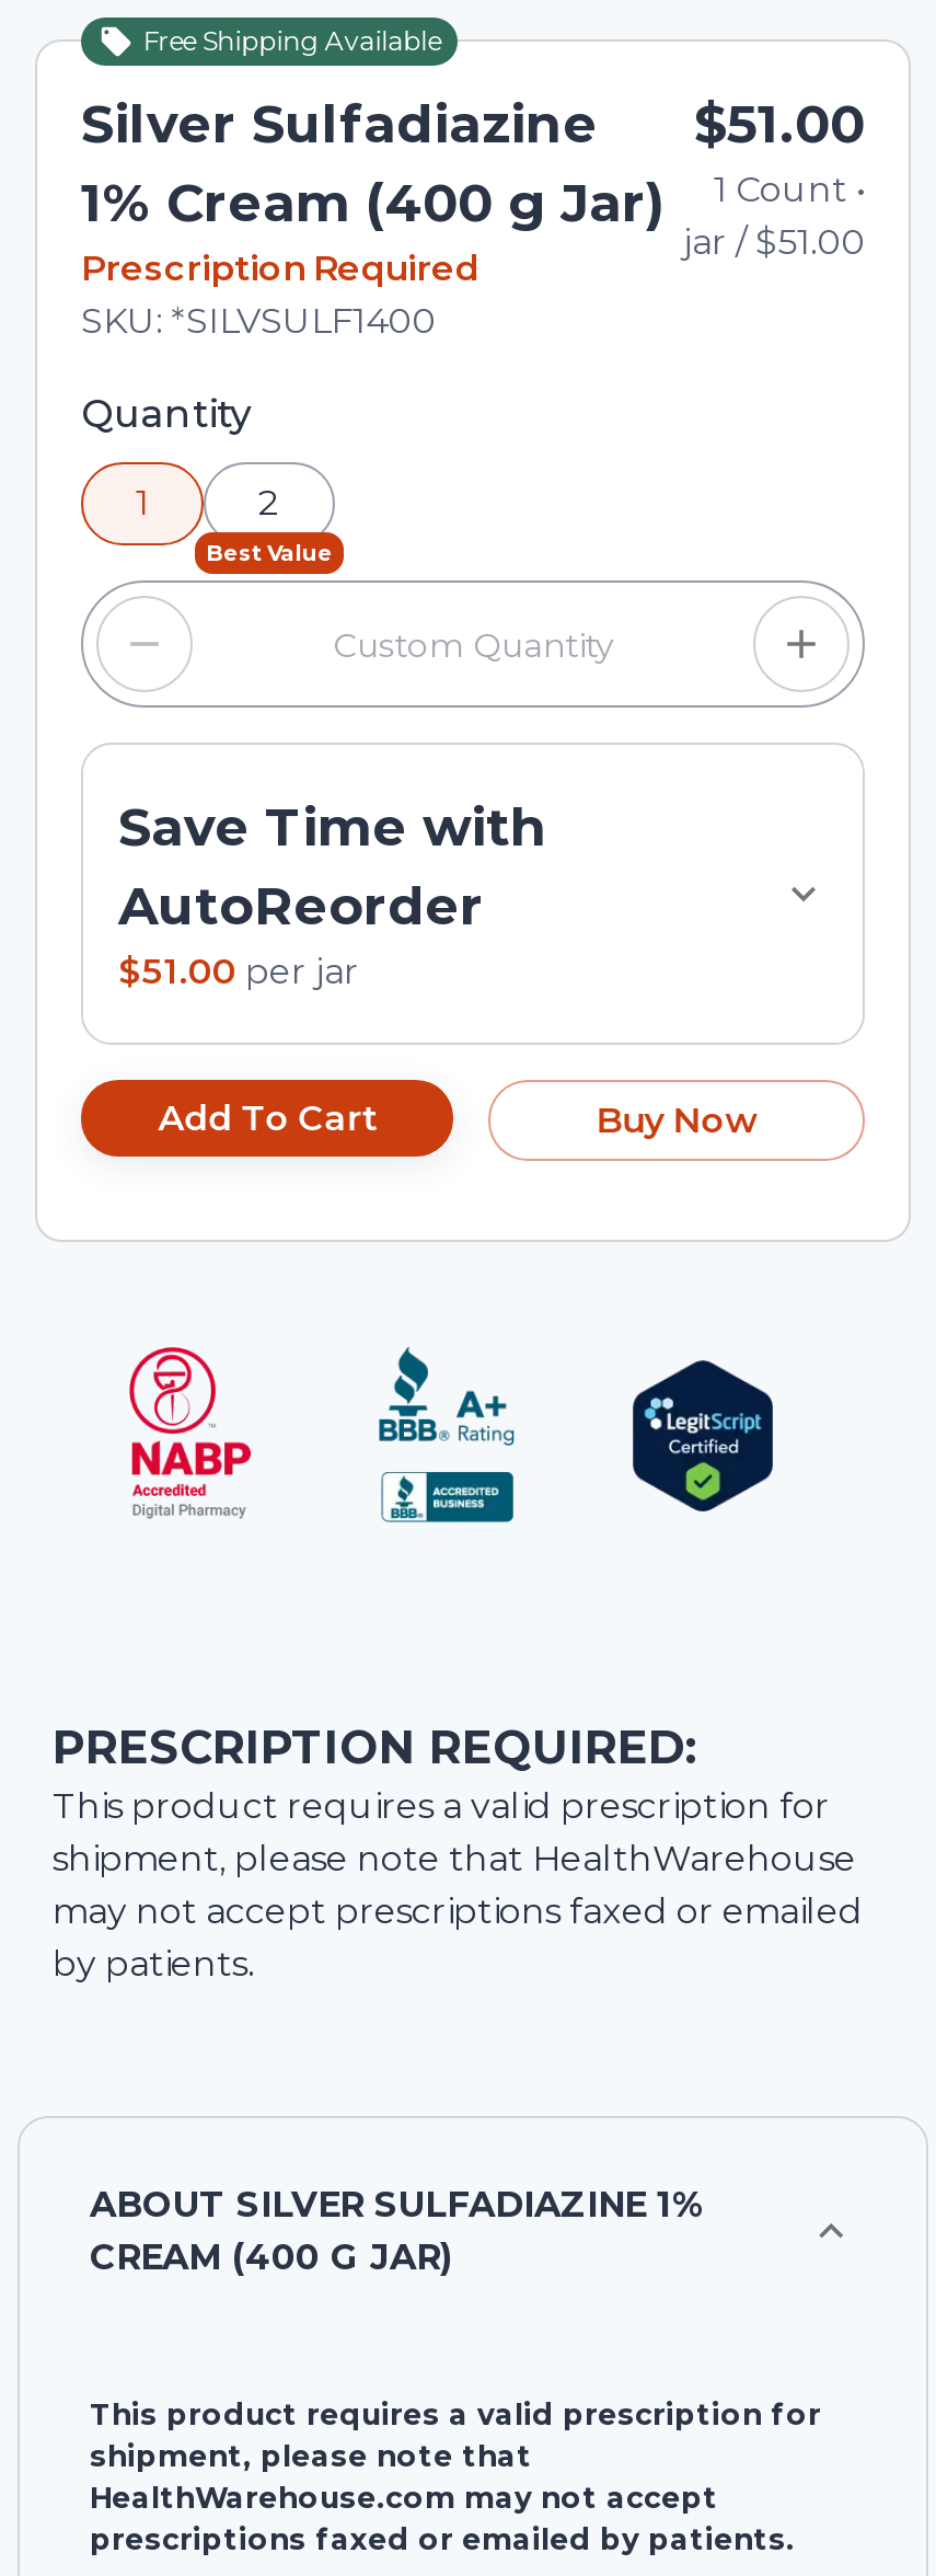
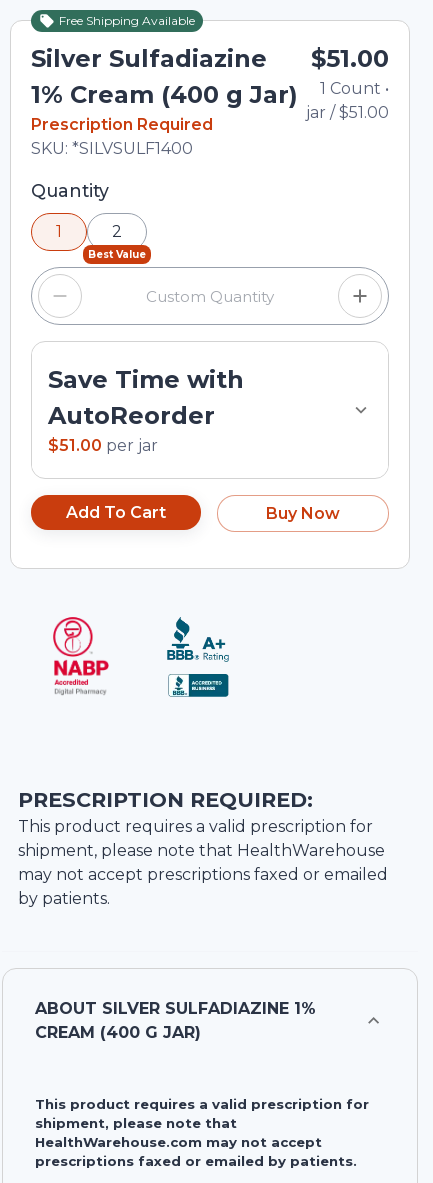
- [image]
